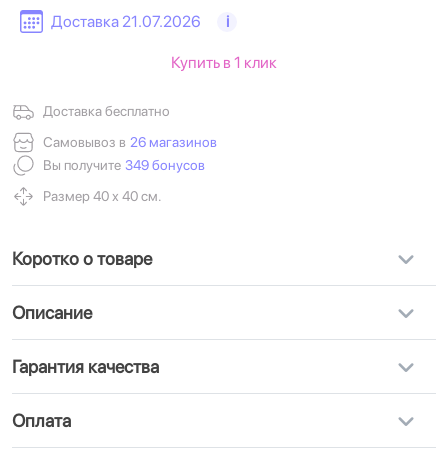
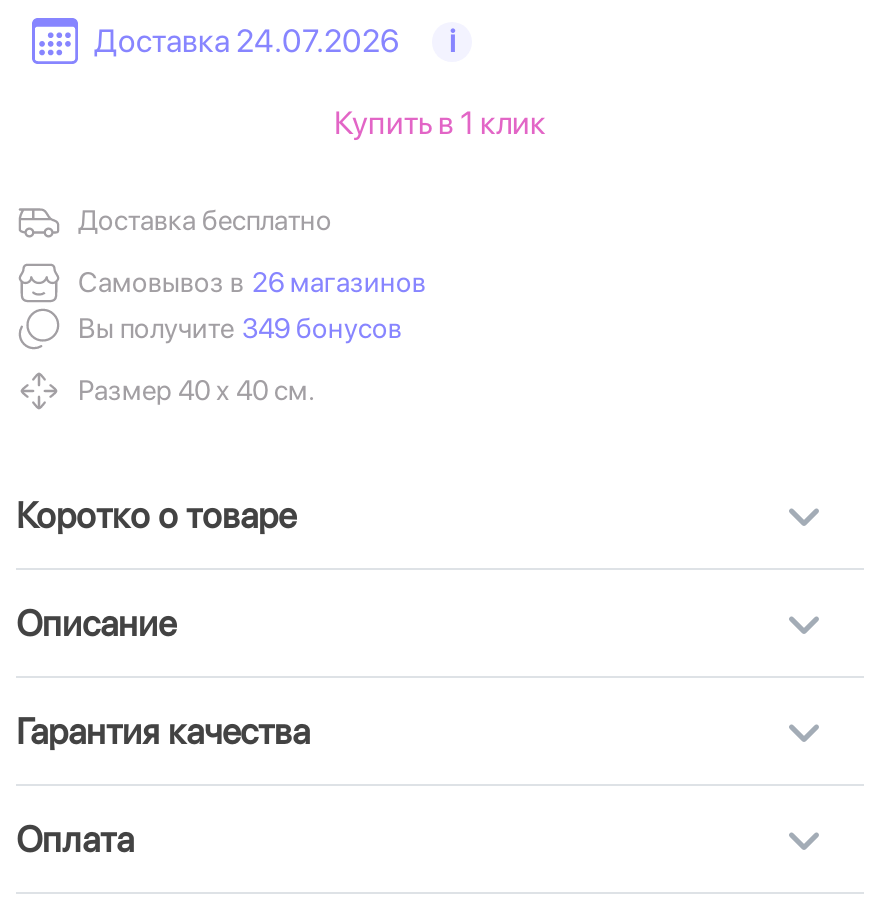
- Доставка 21.07.2026
+ Доставка 24.07.2026
